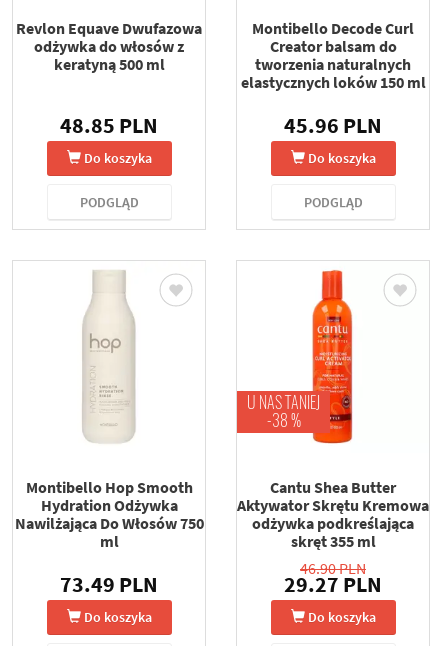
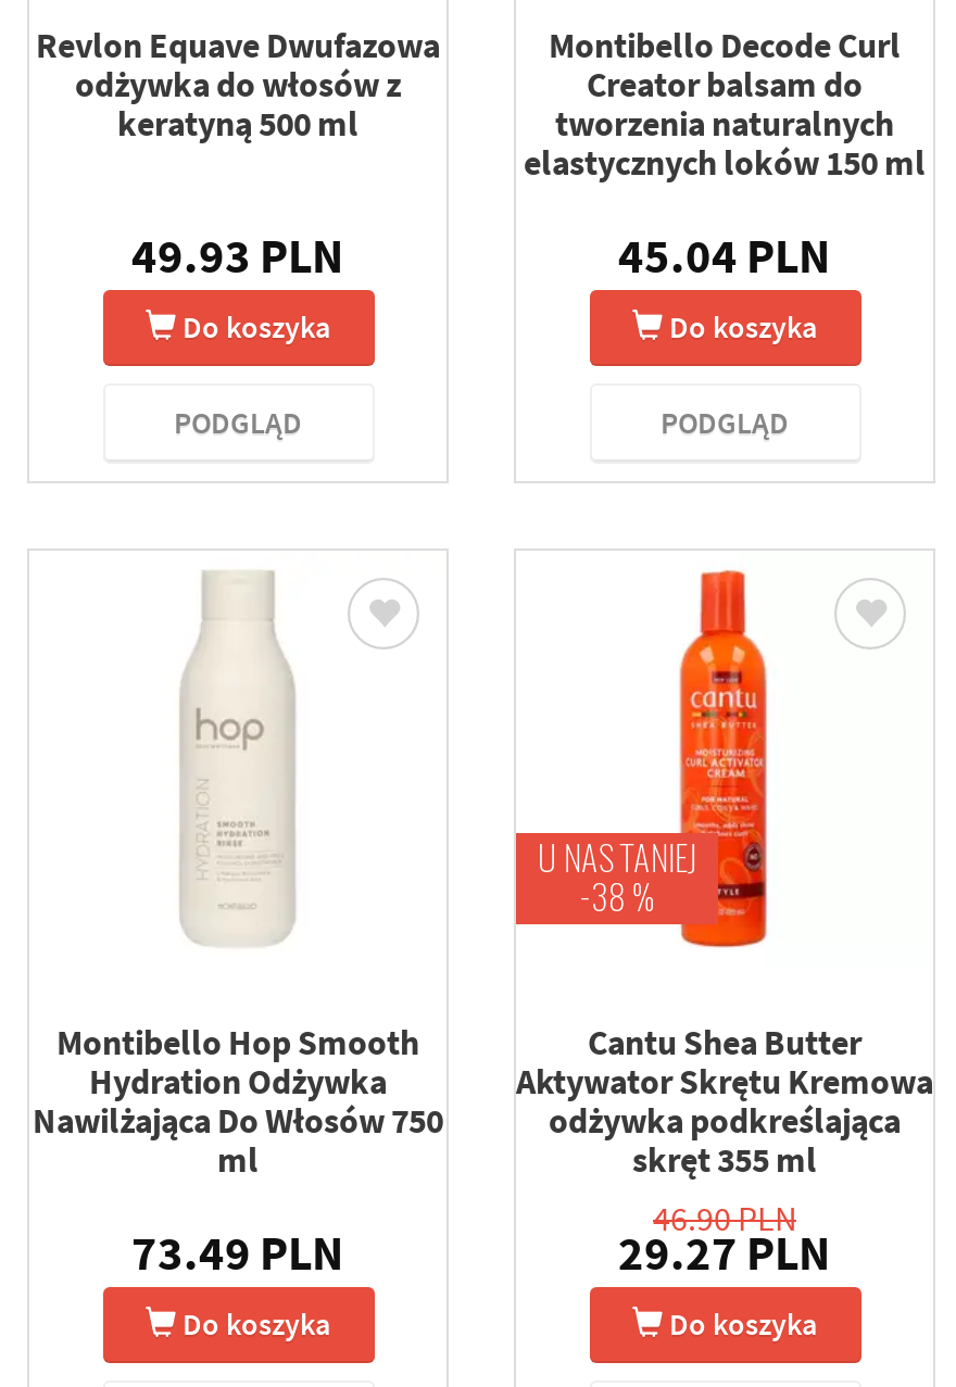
- 48.85 PLN
+ 49.93 PLN

- 45.96 PLN
+ 45.04 PLN
